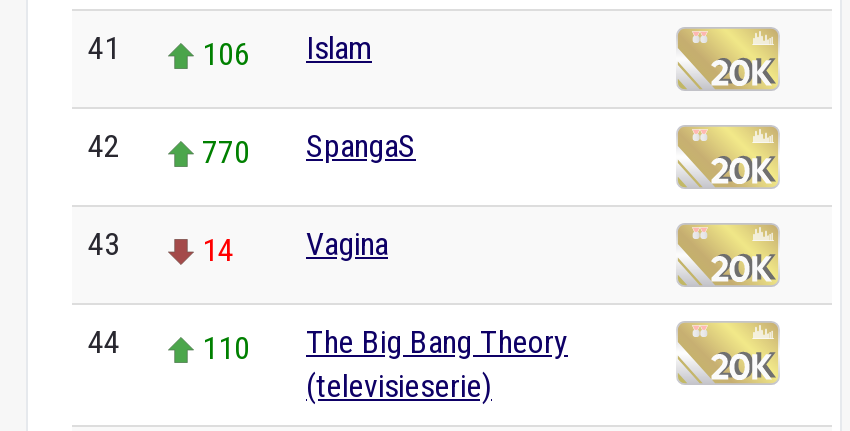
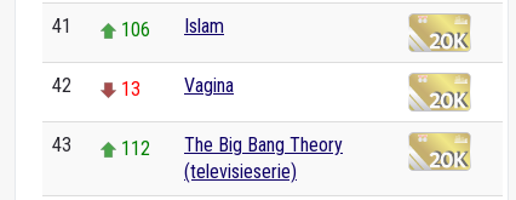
- 770
- SpangaS
- 43
- 14
+ 13

- 44
+ 43

- 110
+ 112
